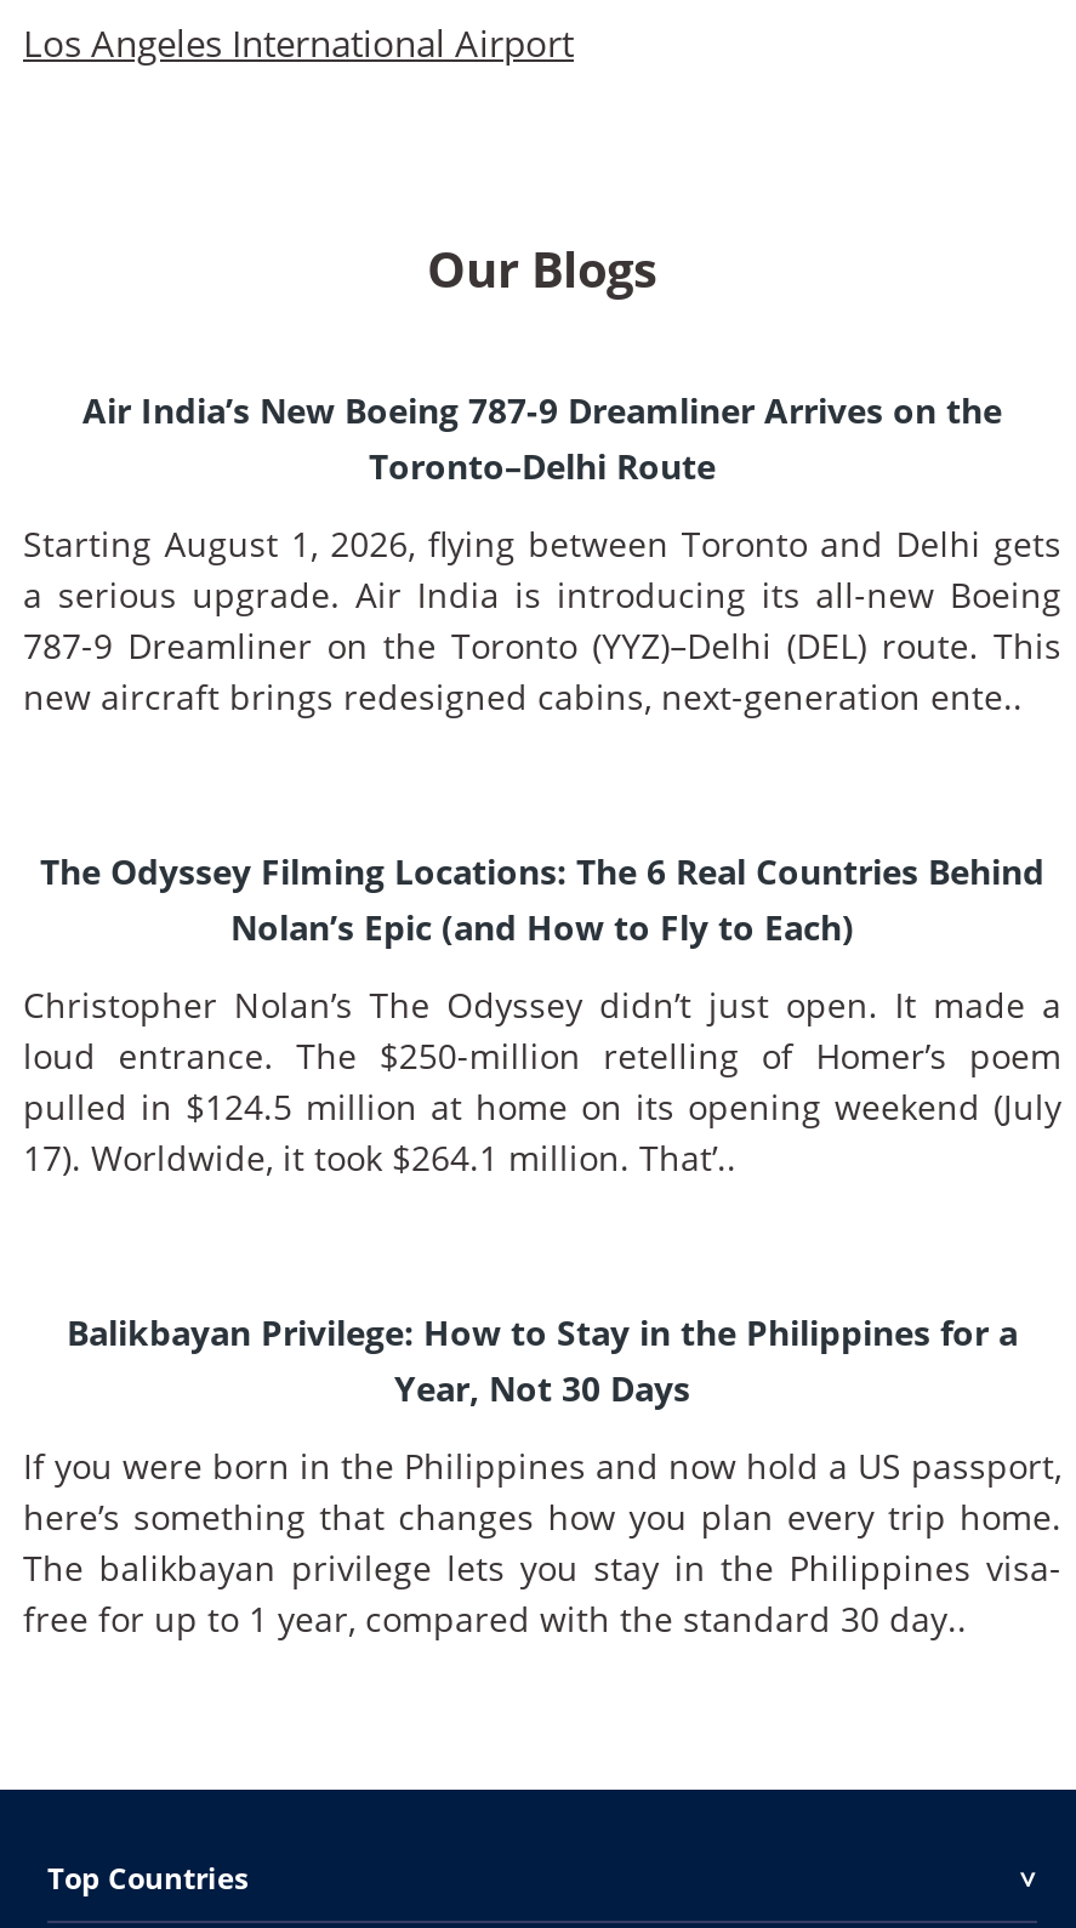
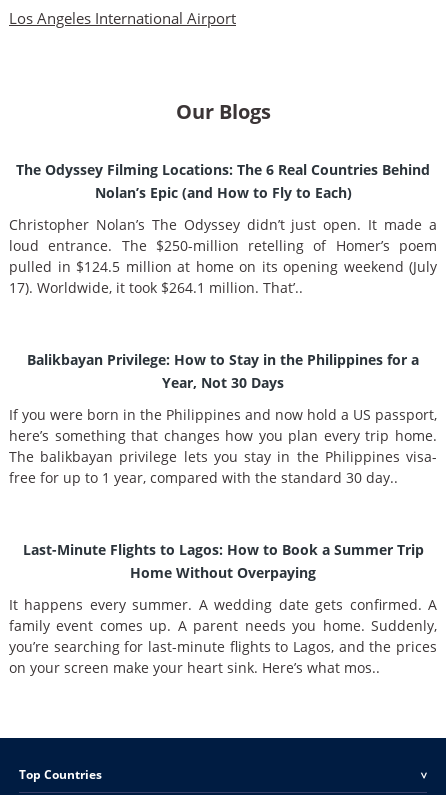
- Air India’s New Boeing 787-9 Dreamliner Arrives on the
- Toronto–Delhi Route
- Starting August 1, 2026, flying between Toronto and Delhi gets
- a serious upgrade. Air India is introducing its all-new Boeing
- 787-9 Dreamliner on the Toronto (YYZ)–Delhi (DEL) route. This
- new aircraft brings redesigned cabins, next-generation ente..

moved up: The Odyssey Filming Locations: The 6 Real Countries Behind | Nolan’s Epic (and How to Fly to Each) | Christopher Nolan’s The Odyssey didn’t just open. It made a | ... | The balikbayan privilege lets you stay in the Philippines visa- | free for up to 1 year, compared with the standard 30 day..

+ Last-Minute Flights to Lagos: How to Book a Summer Trip
+ Home Without Overpaying
+ It happens every summer. A wedding date gets confirmed. A
+ family event comes up. A parent needs you home. Suddenly,
+ you’re searching for last-minute flights to Lagos, and the prices
+ on your screen make your heart sink. Here’s what mos..
